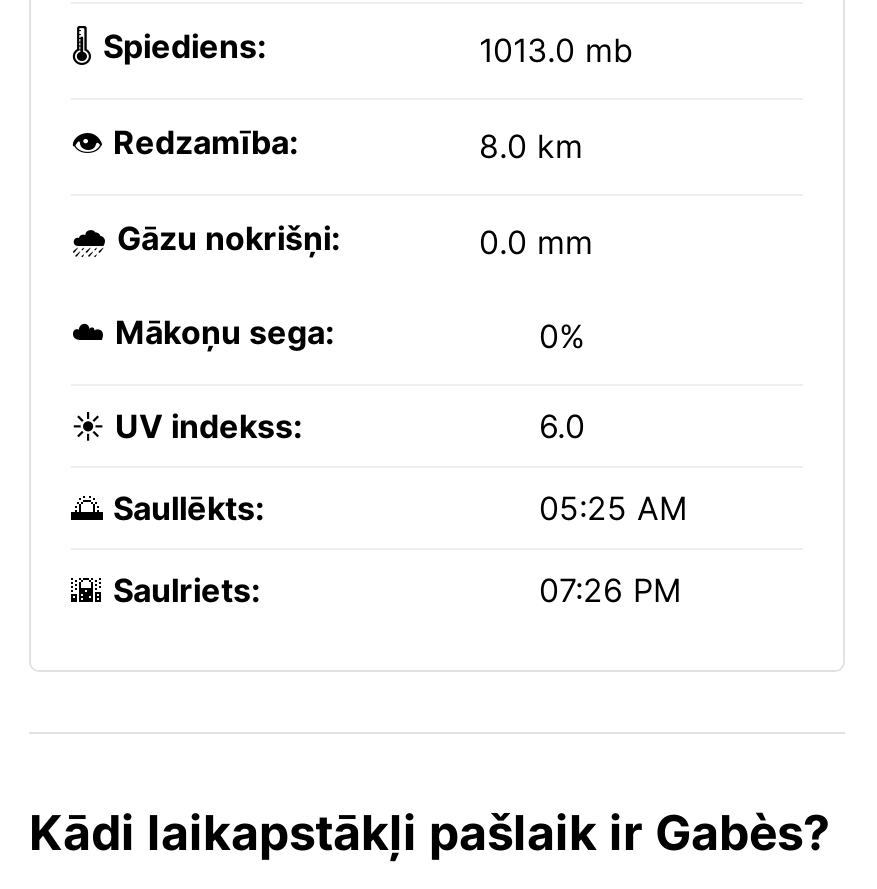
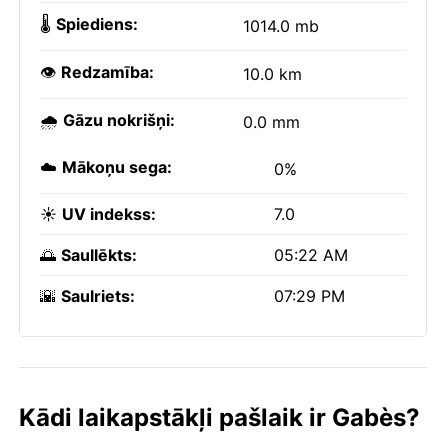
- 1013.0 mb
+ 1014.0 mb

- 8.0 km
+ 10.0 km

- 6.0
+ 7.0

- 05:25 AM
+ 05:22 AM

- 07:26 PM
+ 07:29 PM
